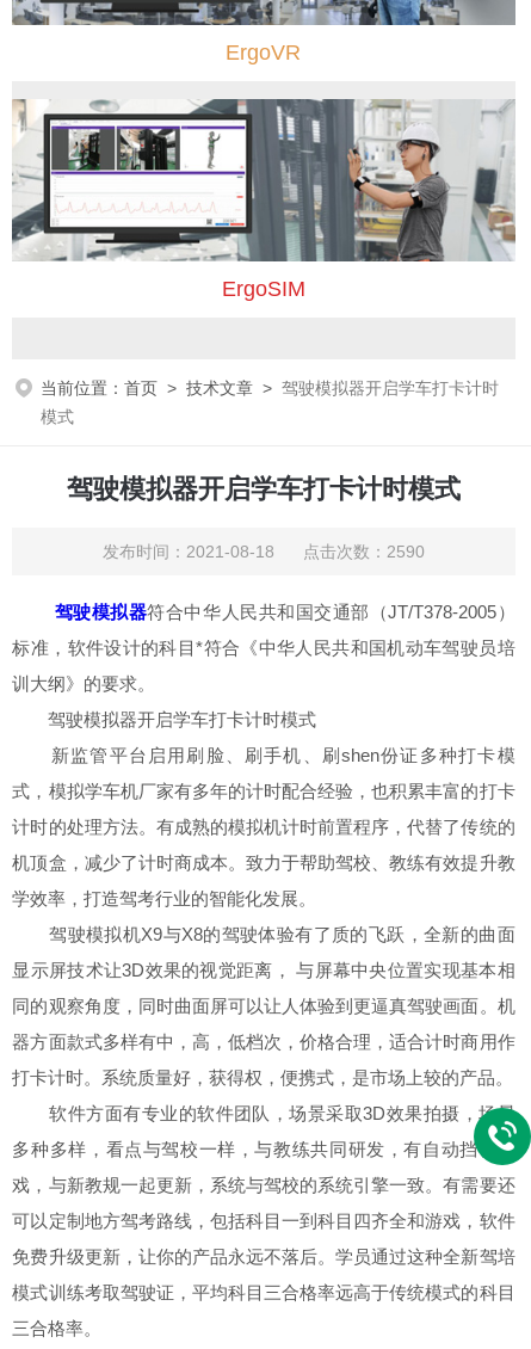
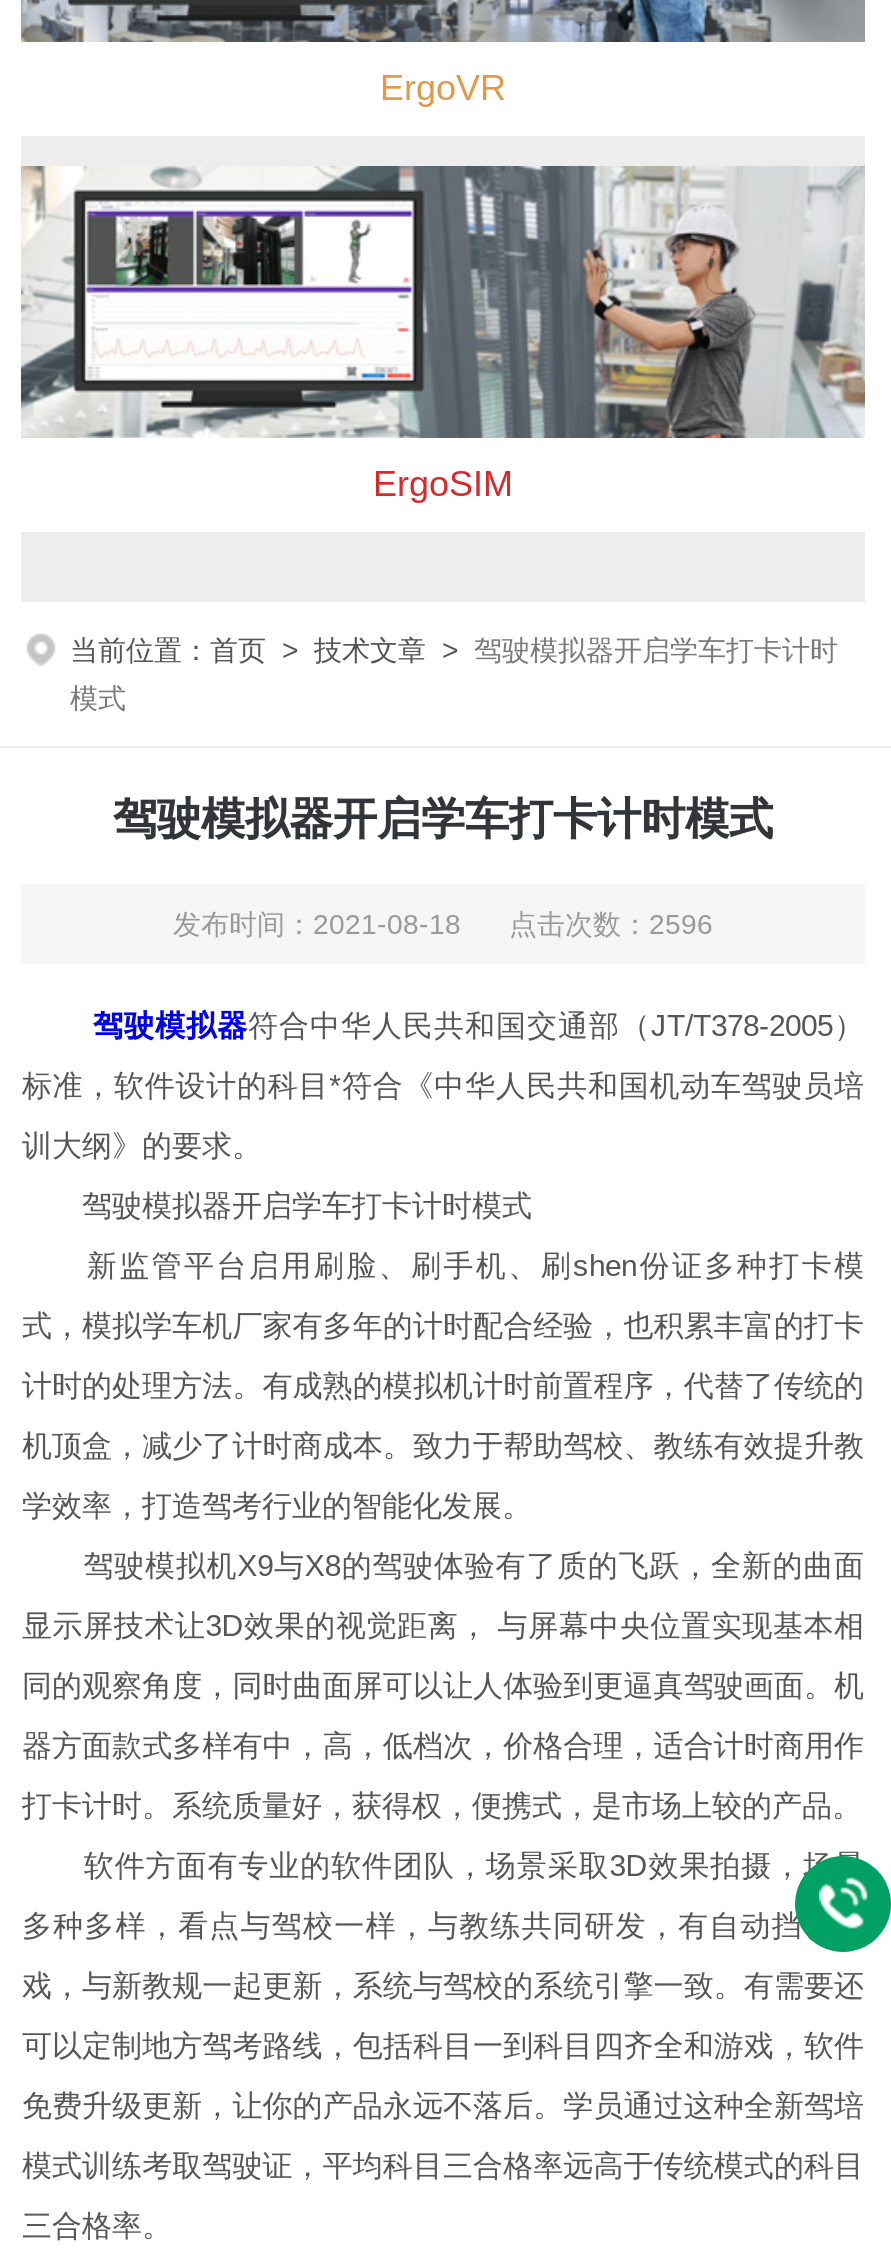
- 发布时间：2021-08-18 点击次数：2590
+ 发布时间：2021-08-18 点击次数：2596
